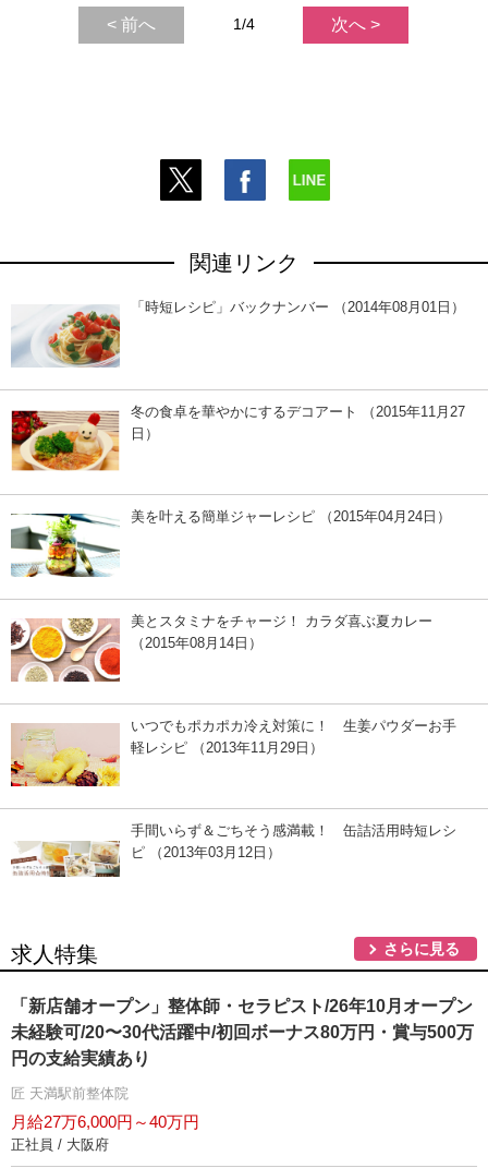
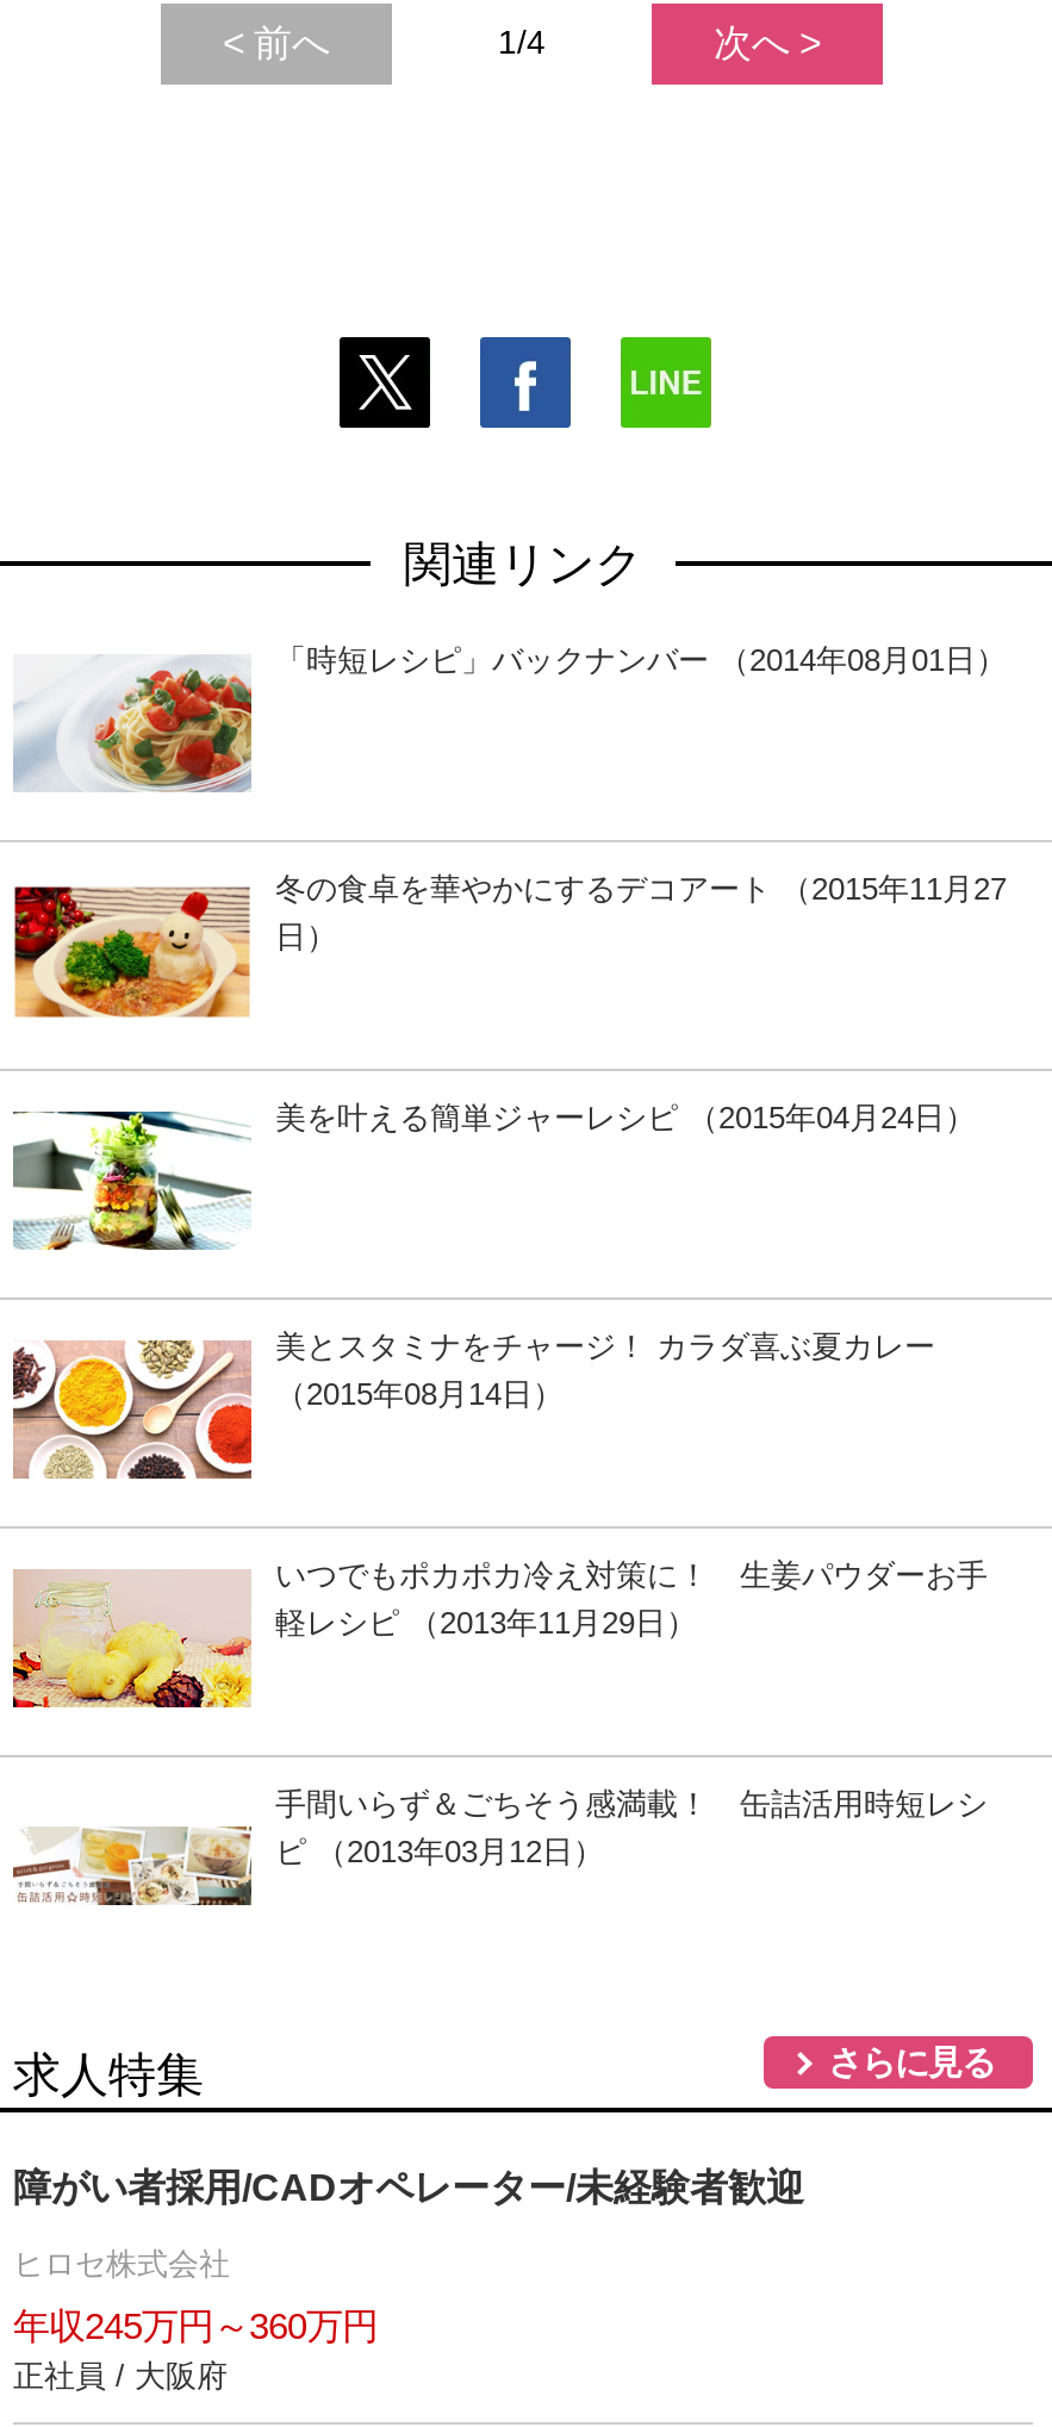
- 「新店舗オープン」整体師・セラピスト/26年10月オープン
- 未経験可/20〜30代活躍中/初回ボーナス80万円・賞与500万
- 円の支給実績あり
+ 障がい者採用/CADオペレーター/未経験者歓迎

- 匠 天満駅前整体院
+ ヒロセ株式会社

- 月給27万6,000円～40万円
+ 年収245万円～360万円
